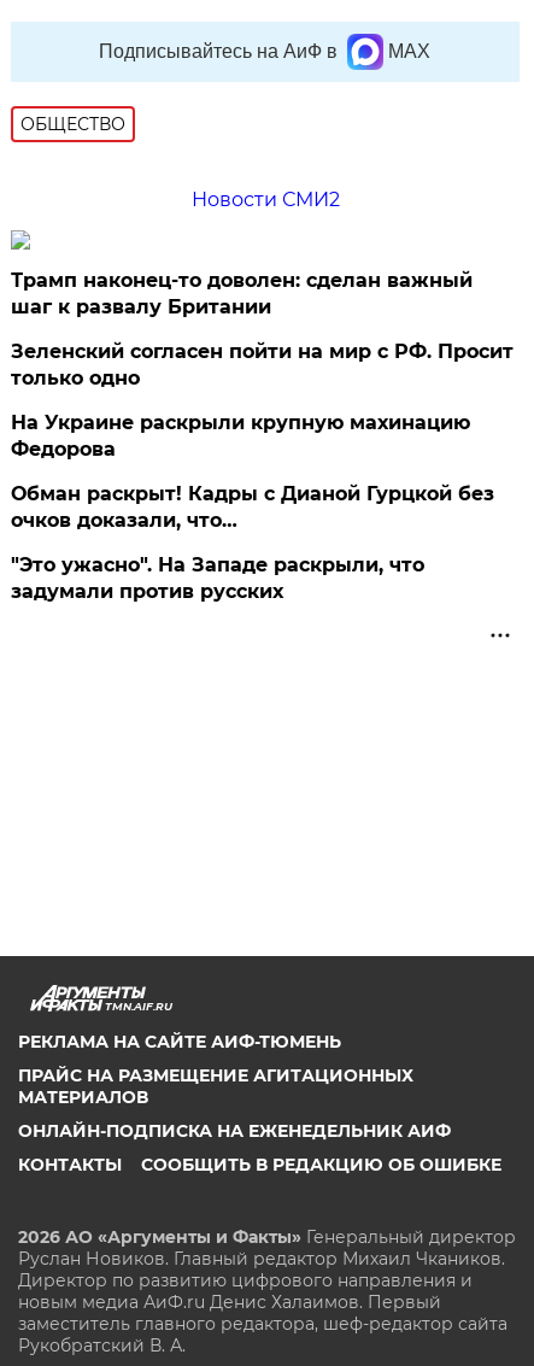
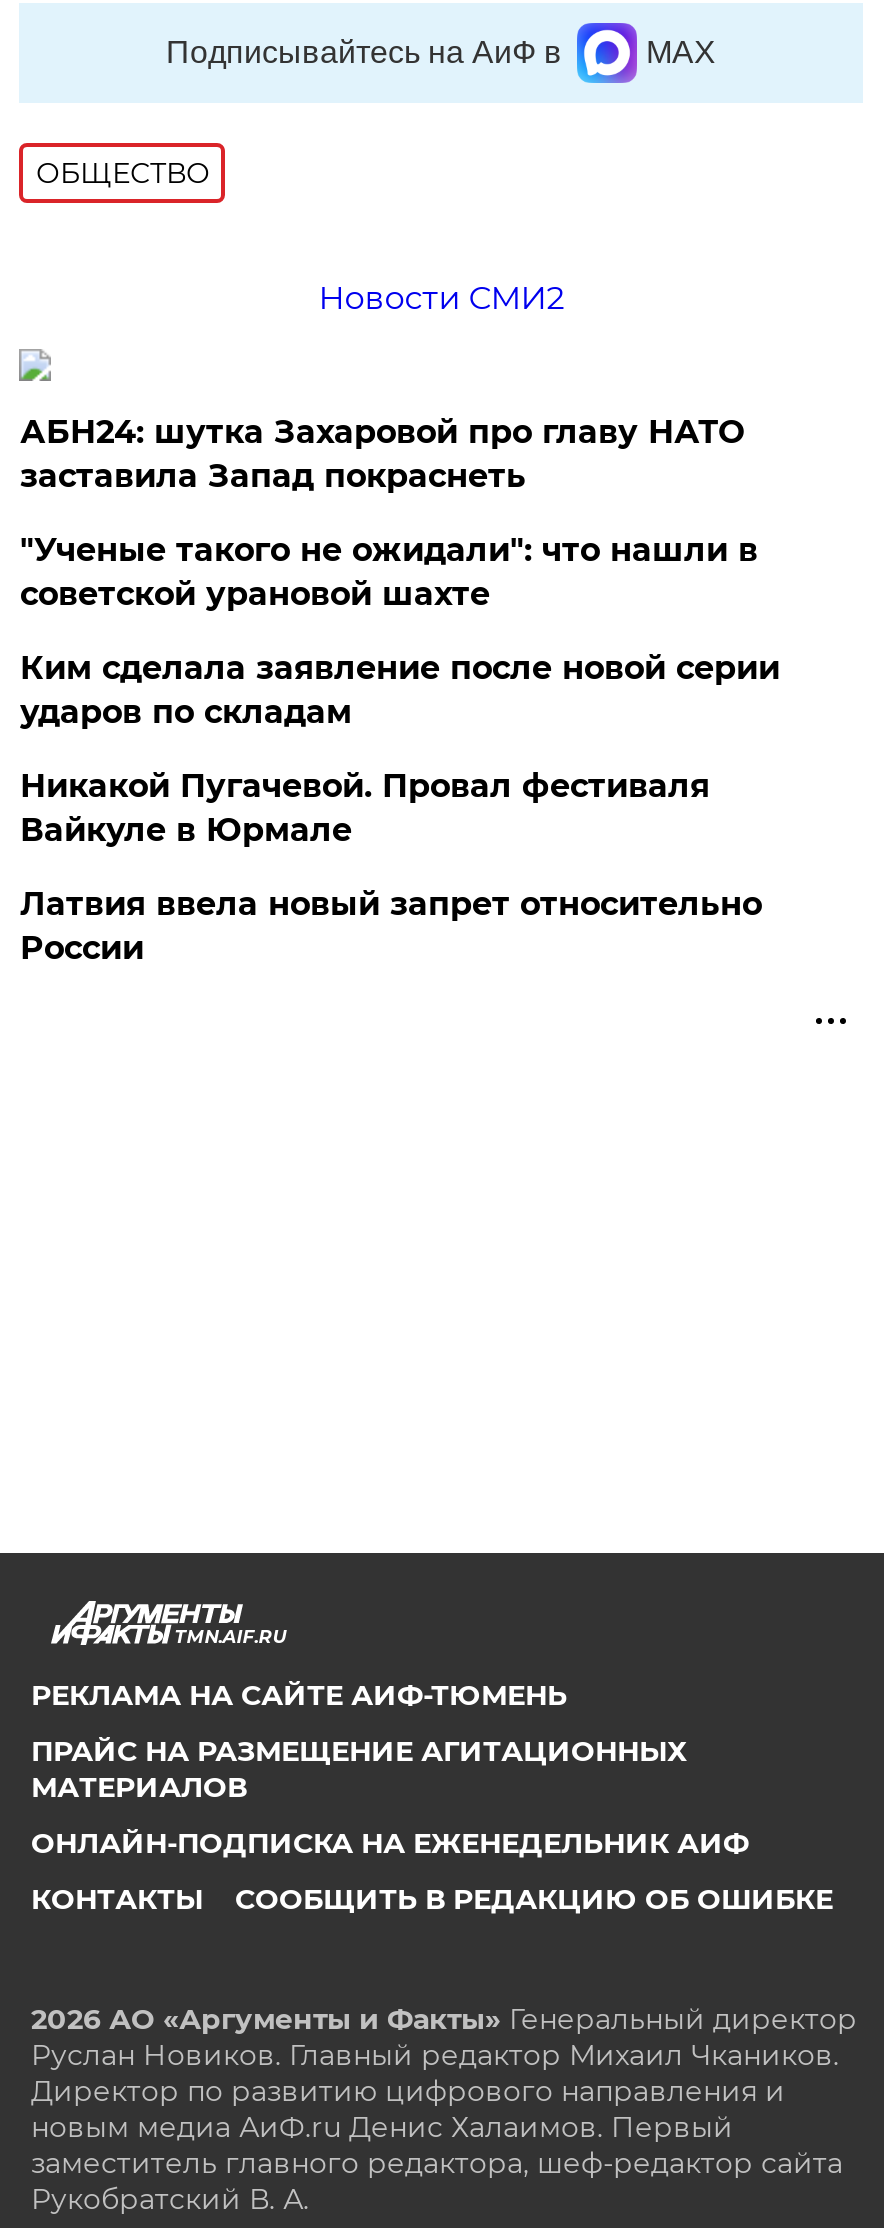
- Трамп наконец-то доволен: сделан важный
- шаг к развалу Британии
+ АБН24: шутка Захаровой про главу НАТО
+ заставила Запад покраснеть

- Зеленский согласен пойти на мир с РФ. Просит
- только одно
+ "Ученые такого не ожидали": что нашли в
+ советской урановой шахте

- На Украине раскрыли крупную махинацию
- Федорова
+ Ким сделала заявление после новой серии
+ ударов по складам

- Обман раскрыт! Кадры с Дианой Гурцкой без
- очков доказали, что…
+ Никакой Пугачевой. Провал фестиваля
+ Вайкуле в Юрмале

- "Это ужасно". На Западе раскрыли, что
- задумали против русских
+ Латвия ввела новый запрет относительно
+ России
